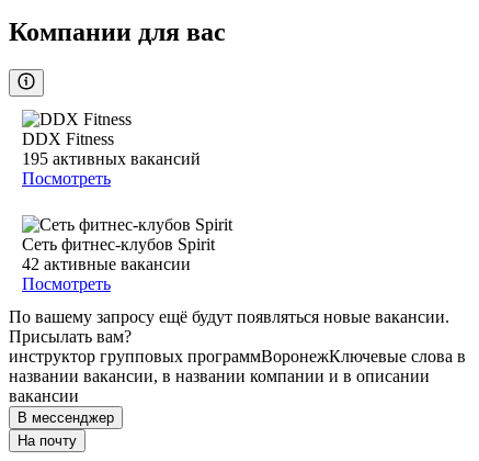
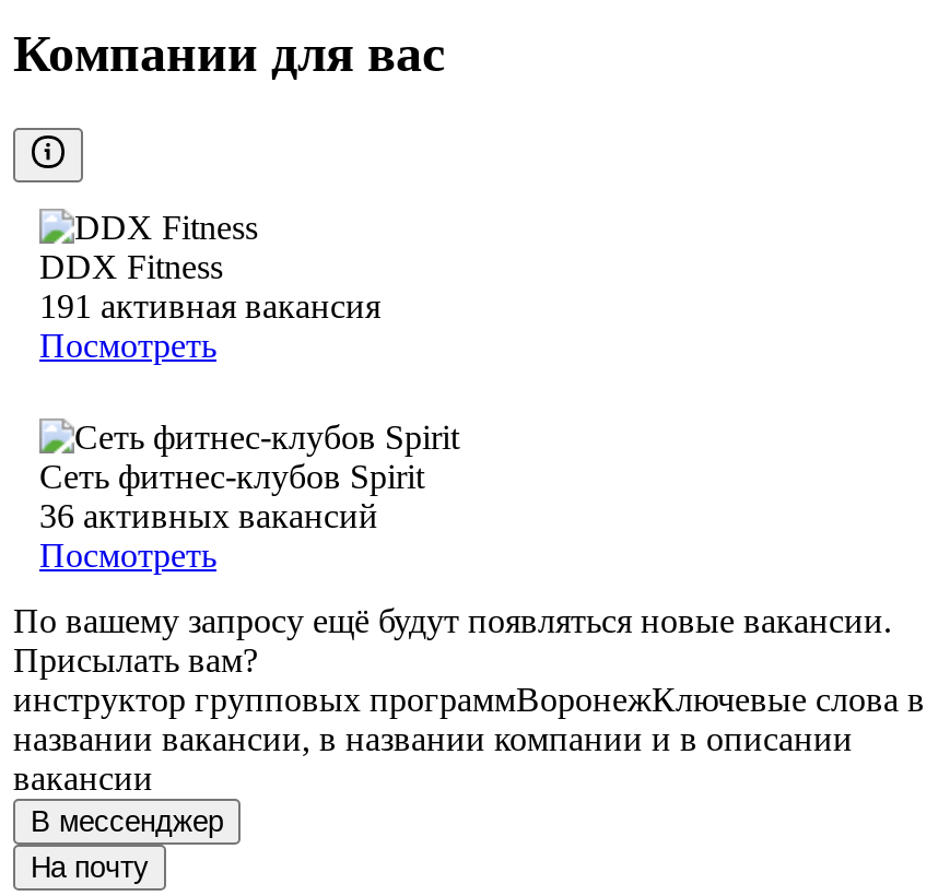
- 195 активных вакансий
+ 191 активная вакансия

- 42 активные вакансии
+ 36 активных вакансий
